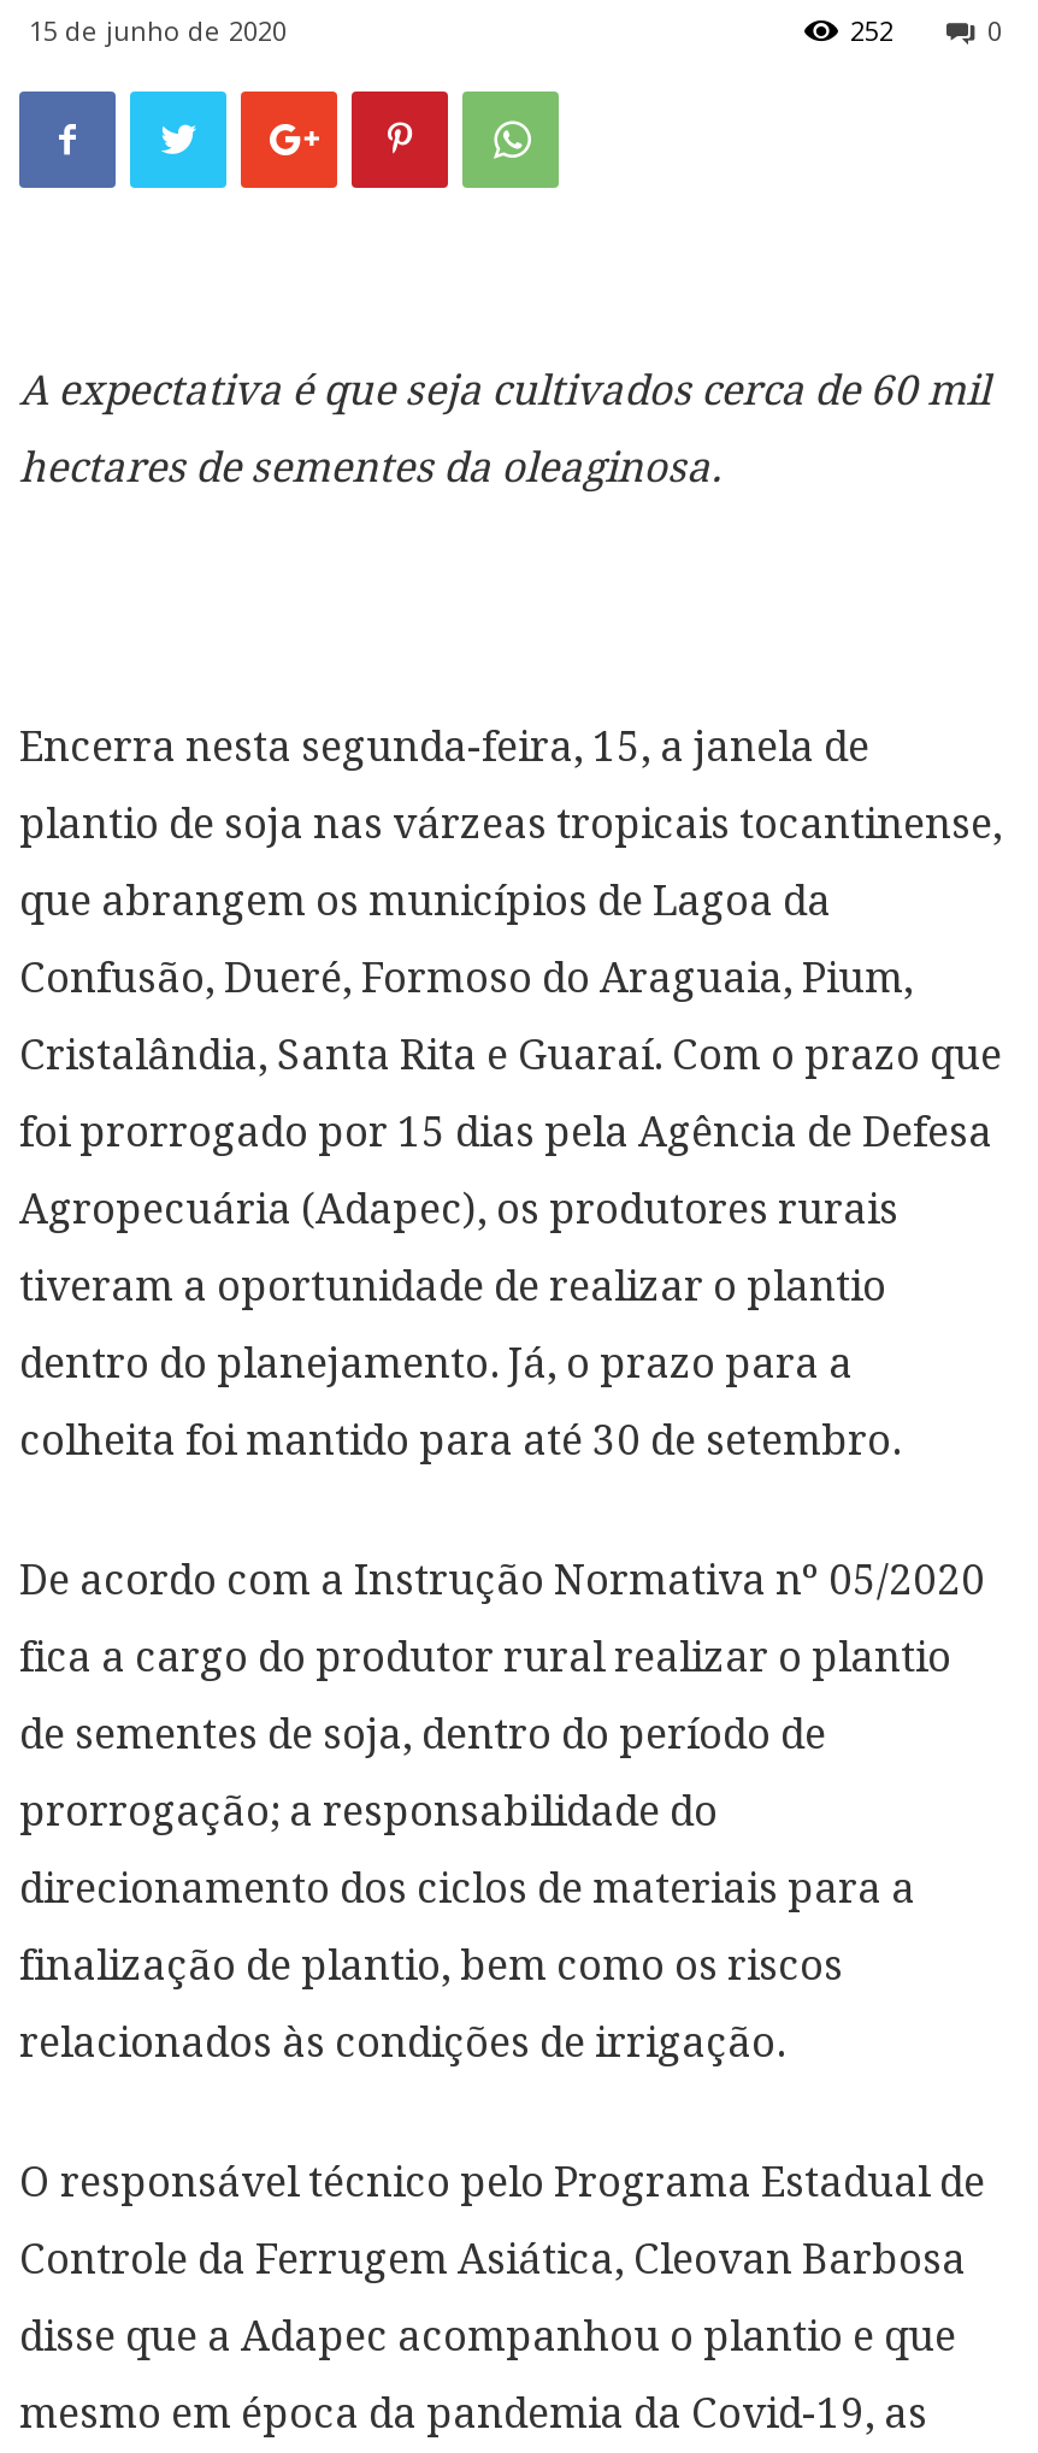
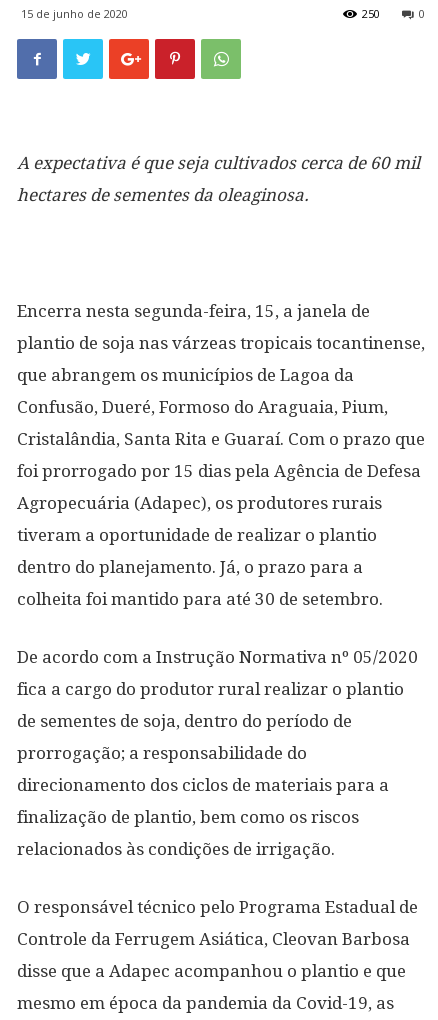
- 252
+ 250
